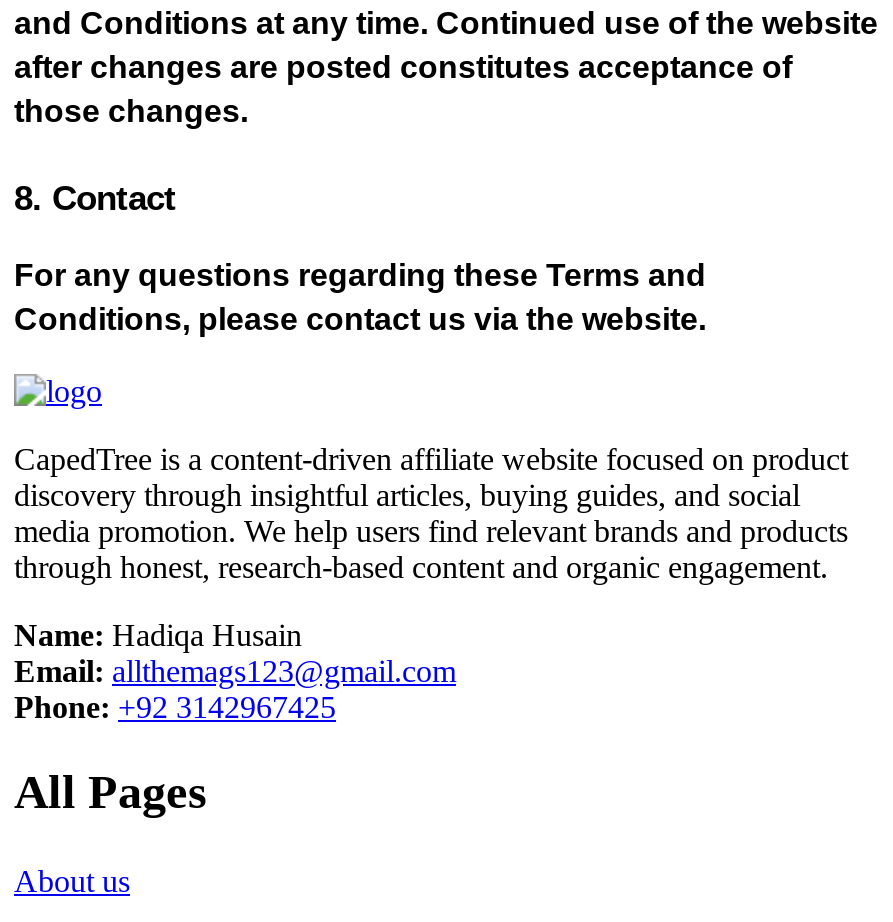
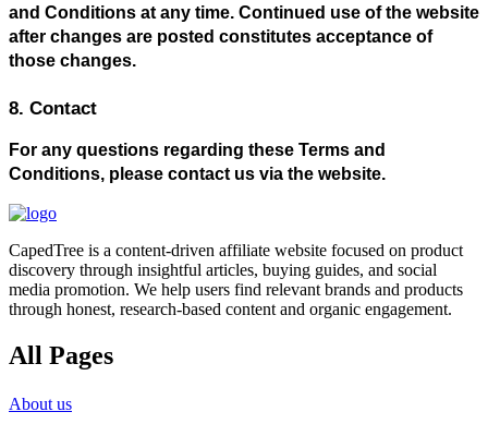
- Name: Hadiqa Husain
- Email: allthemags123@gmail.com
- Phone: +92 3142967425
